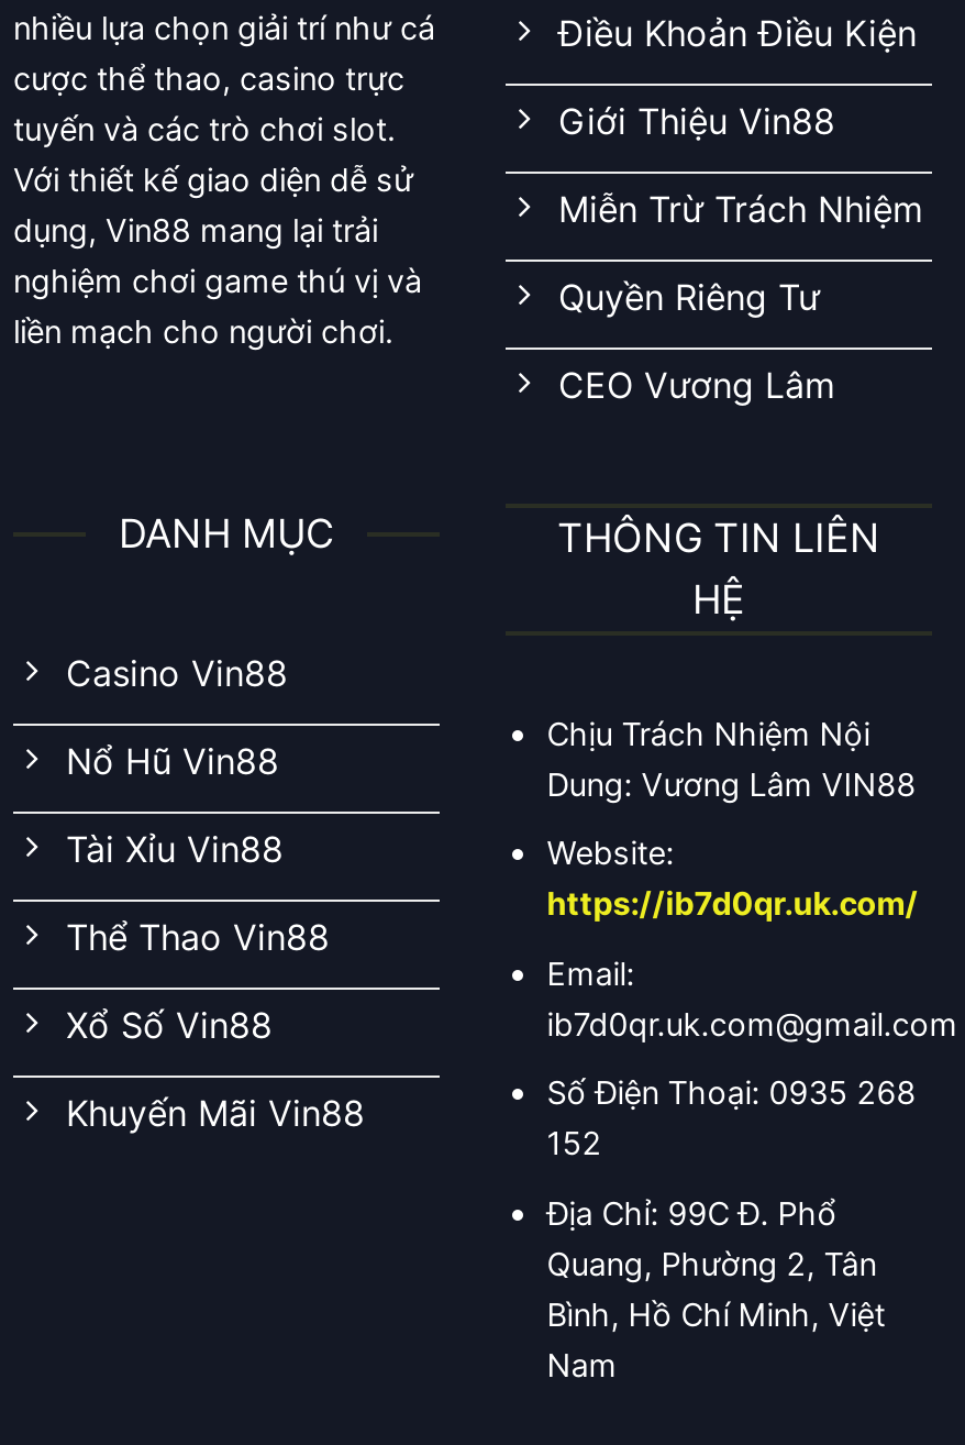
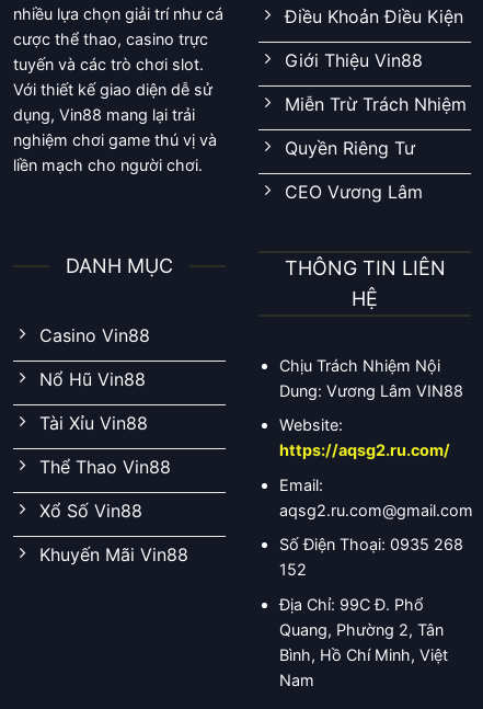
- https://ib7d0qr.uk.com/
+ https://aqsg2.ru.com/

- ib7d0qr.uk.com@gmail.com
+ aqsg2.ru.com@gmail.com
